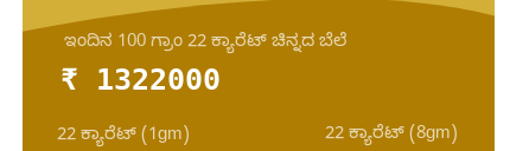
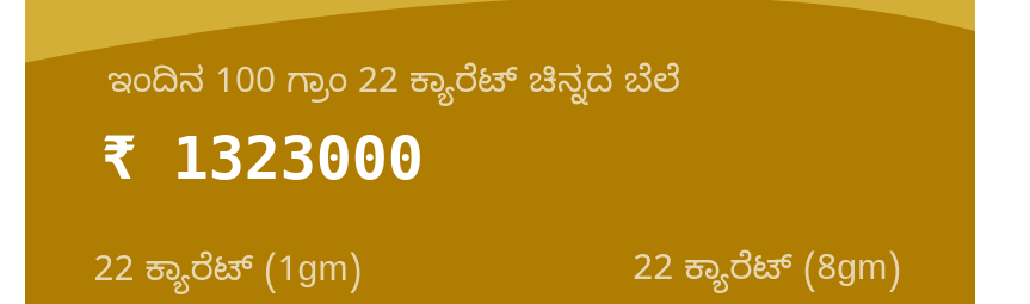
- ₹ 1322000
+ ₹ 1323000
